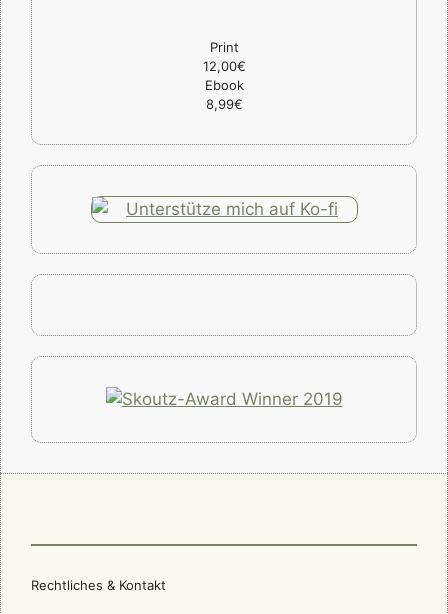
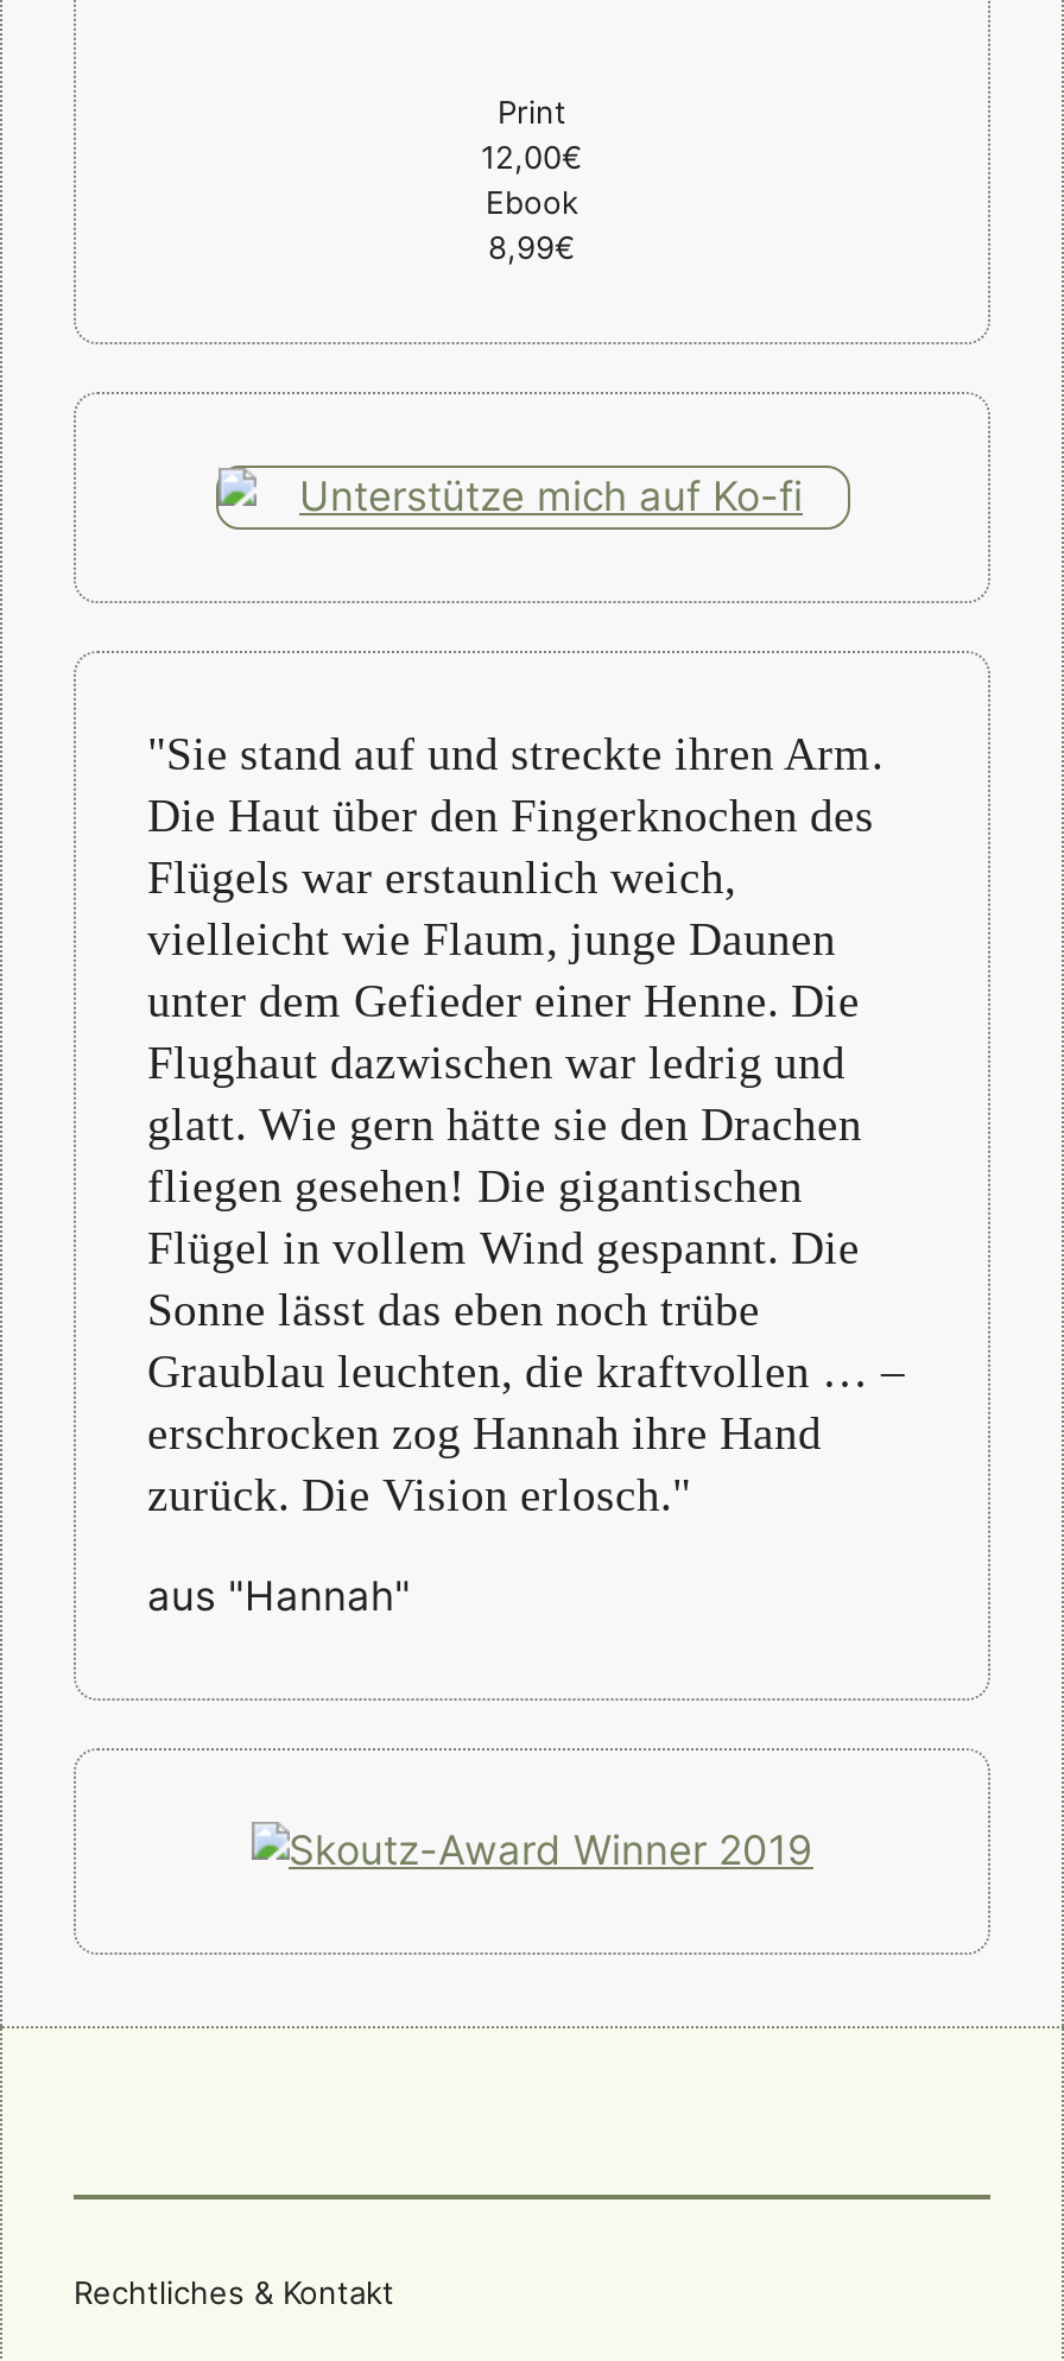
+ "Sie stand auf und streckte ihren Arm.
+ Die Haut über den Fingerknochen des
+ Flügels war erstaunlich weich,
+ vielleicht wie Flaum, junge Daunen
+ unter dem Gefieder einer Henne. Die
+ Flughaut dazwischen war ledrig und
+ glatt. Wie gern hätte sie den Drachen
+ fliegen gesehen! Die gigantischen
+ Flügel in vollem Wind gespannt. Die
+ Sonne lässt das eben noch trübe
+ Graublau leuchten, die kraftvollen … –
+ erschrocken zog Hannah ihre Hand
+ zurück. Die Vision erlosch."
+ aus "Hannah"
